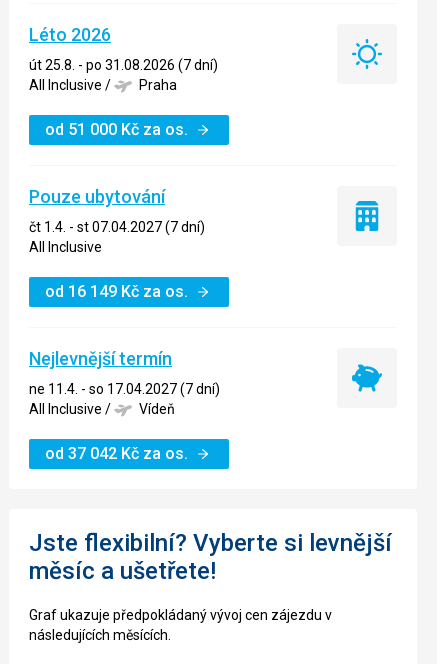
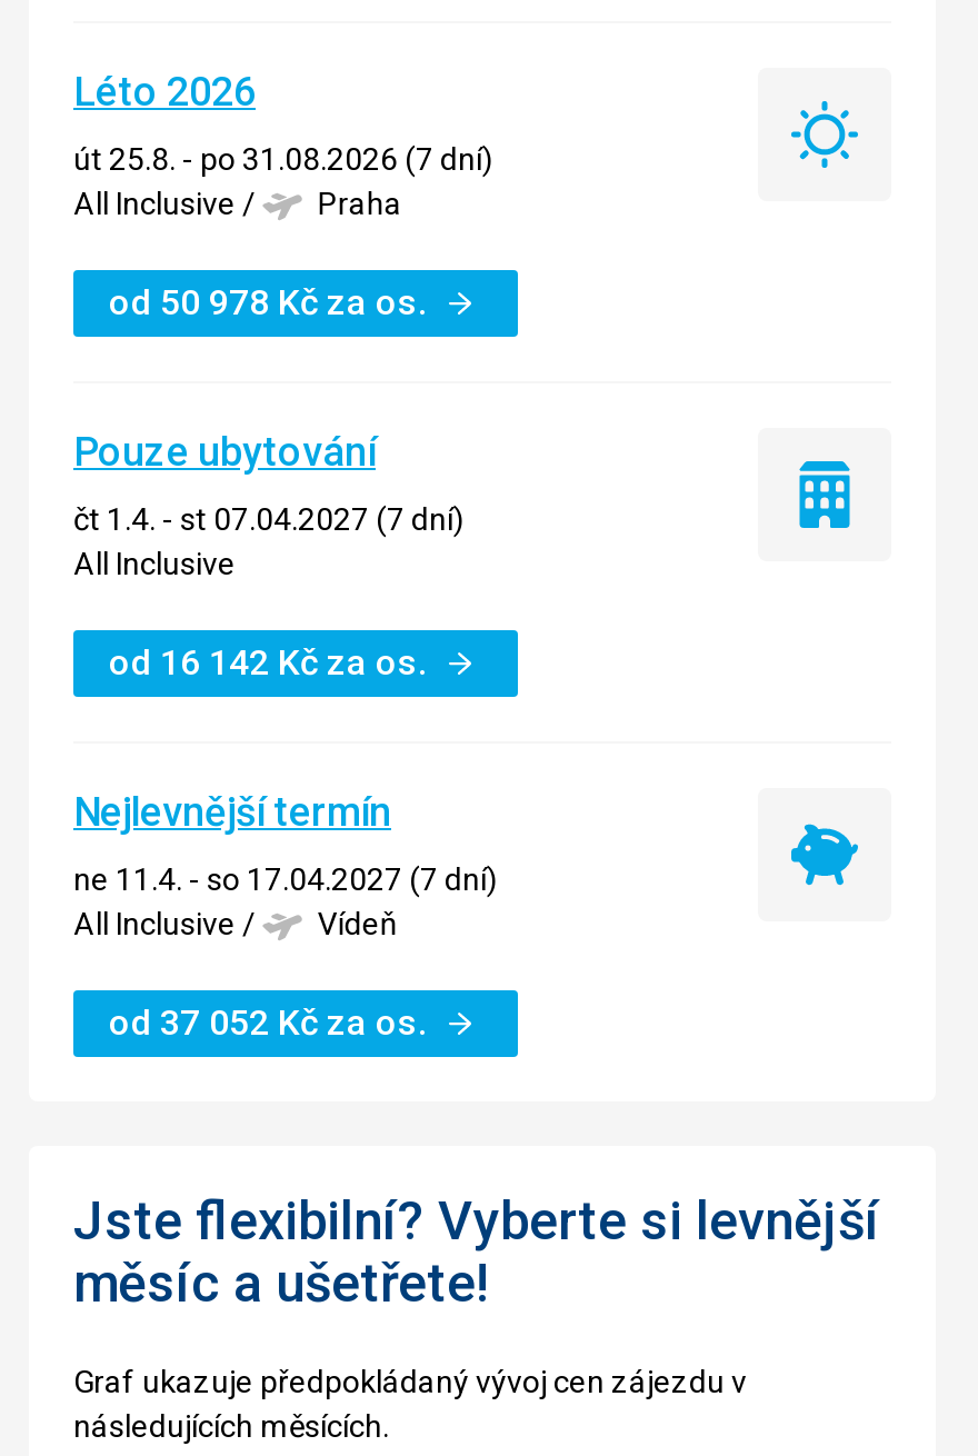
- od 51 000 Kč za os.
+ od 50 978 Kč za os.

- od 16 149 Kč za os.
+ od 16 142 Kč za os.

- od 37 042 Kč za os.
+ od 37 052 Kč za os.
